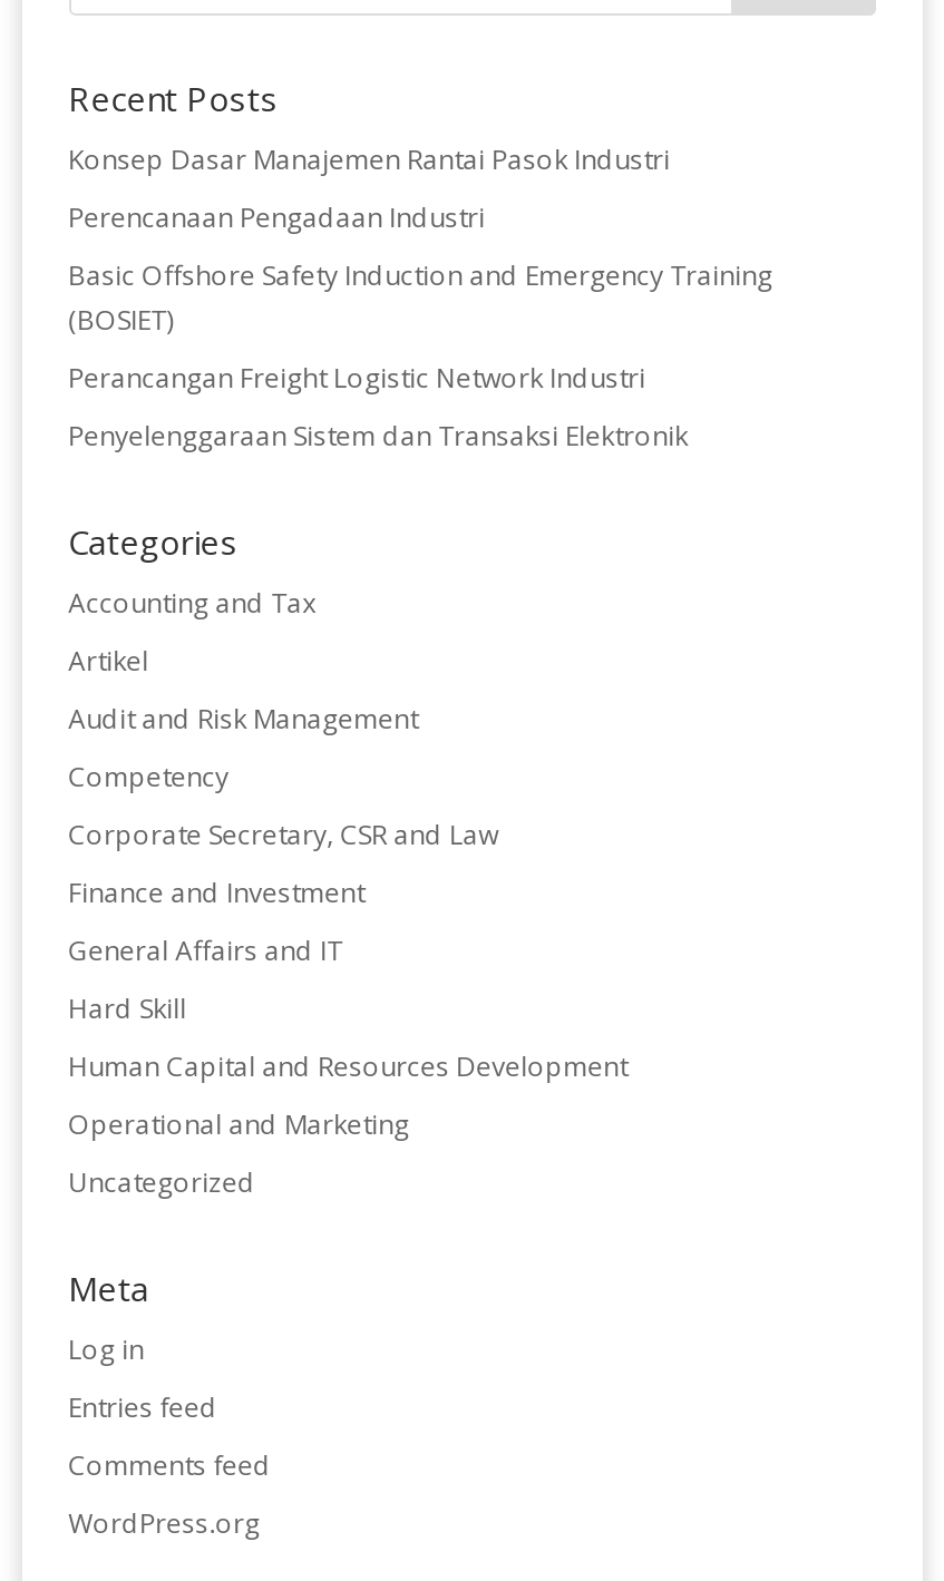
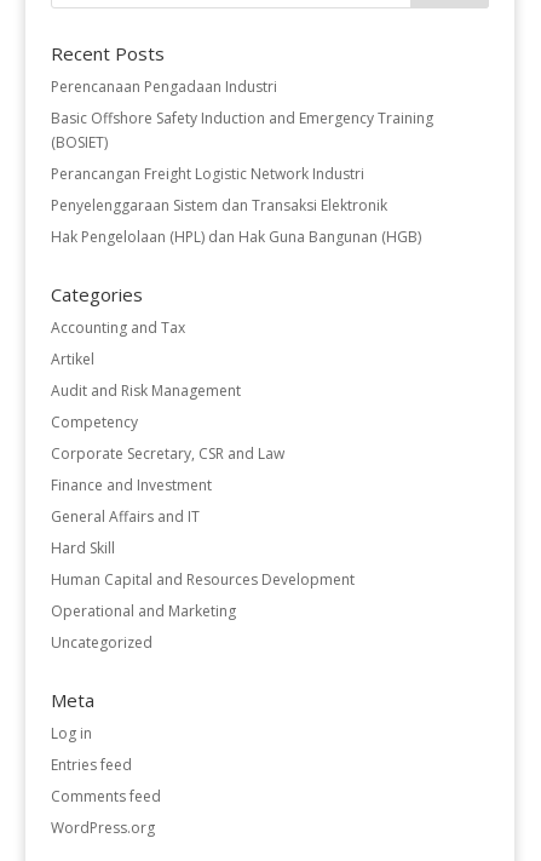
- Konsep Dasar Manajemen Rantai Pasok Industri

moved up: Perencanaan Pengadaan Industri | Basic Offshore Safety Induction and Emergency Training | (BOSIET) | Perancangan Freight Logistic Network Industri | Penyelenggaraan Sistem dan Transaksi Elektronik

+ Hak Pengelolaan (HPL) dan Hak Guna Bangunan (HGB)
